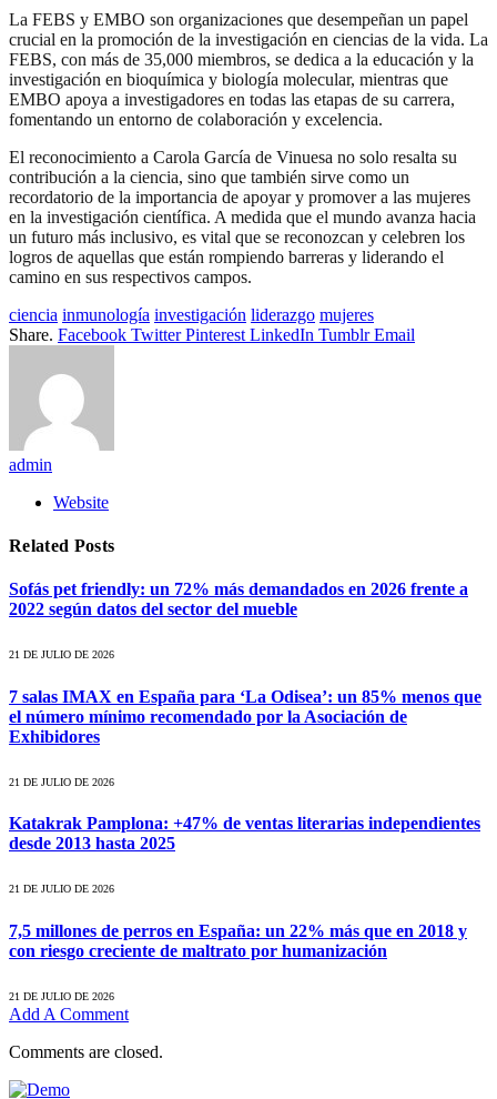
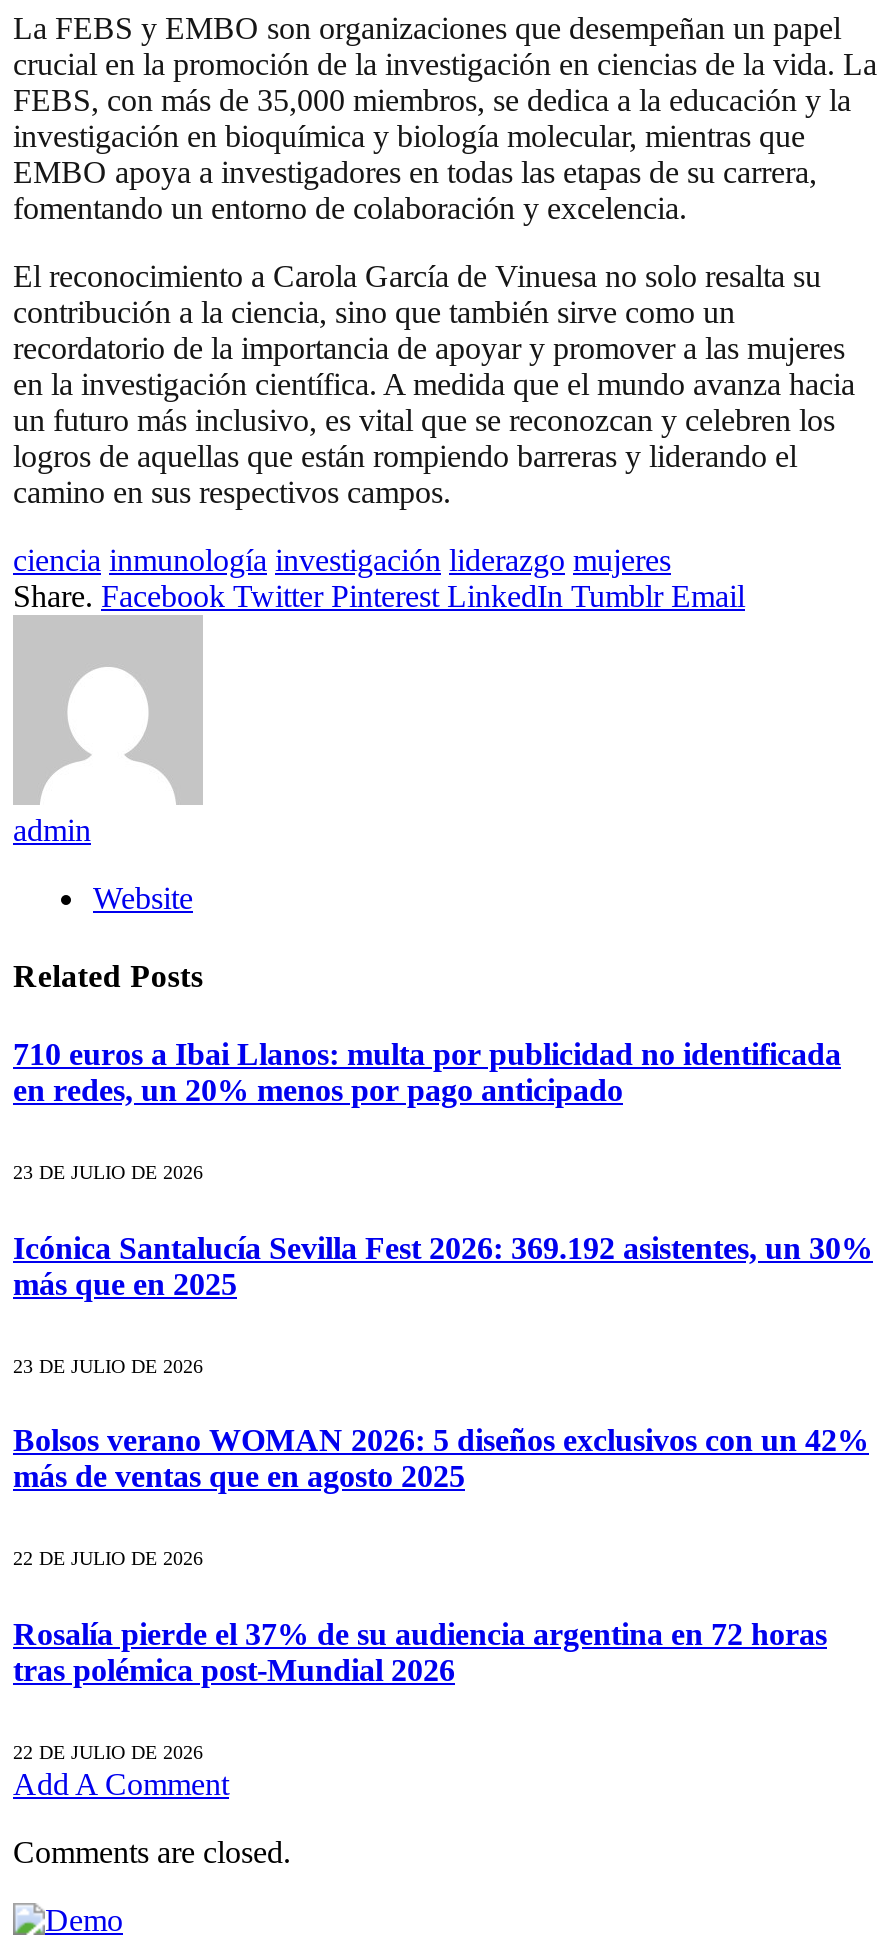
- Sofás pet friendly: un 72% más demandados en 2026 frente a
- 2022 según datos del sector del mueble
+ 710 euros a Ibai Llanos: multa por publicidad no identificada
+ en redes, un 20% menos por pago anticipado

- 21 DE JULIO DE 2026
+ 23 DE JULIO DE 2026

- 7 salas IMAX en España para ‘La Odisea’: un 85% menos que
- el número mínimo recomendado por la Asociación de
- Exhibidores
+ Icónica Santalucía Sevilla Fest 2026: 369.192 asistentes, un 30%
+ más que en 2025

- 21 DE JULIO DE 2026
+ 23 DE JULIO DE 2026

- Katakrak Pamplona: +47% de ventas literarias independientes
- desde 2013 hasta 2025
+ Bolsos verano WOMAN 2026: 5 diseños exclusivos con un 42%
+ más de ventas que en agosto 2025

- 21 DE JULIO DE 2026
+ 22 DE JULIO DE 2026

- 7,5 millones de perros en España: un 22% más que en 2018 y
- con riesgo creciente de maltrato por humanización
+ Rosalía pierde el 37% de su audiencia argentina en 72 horas
+ tras polémica post-Mundial 2026

- 21 DE JULIO DE 2026
+ 22 DE JULIO DE 2026
